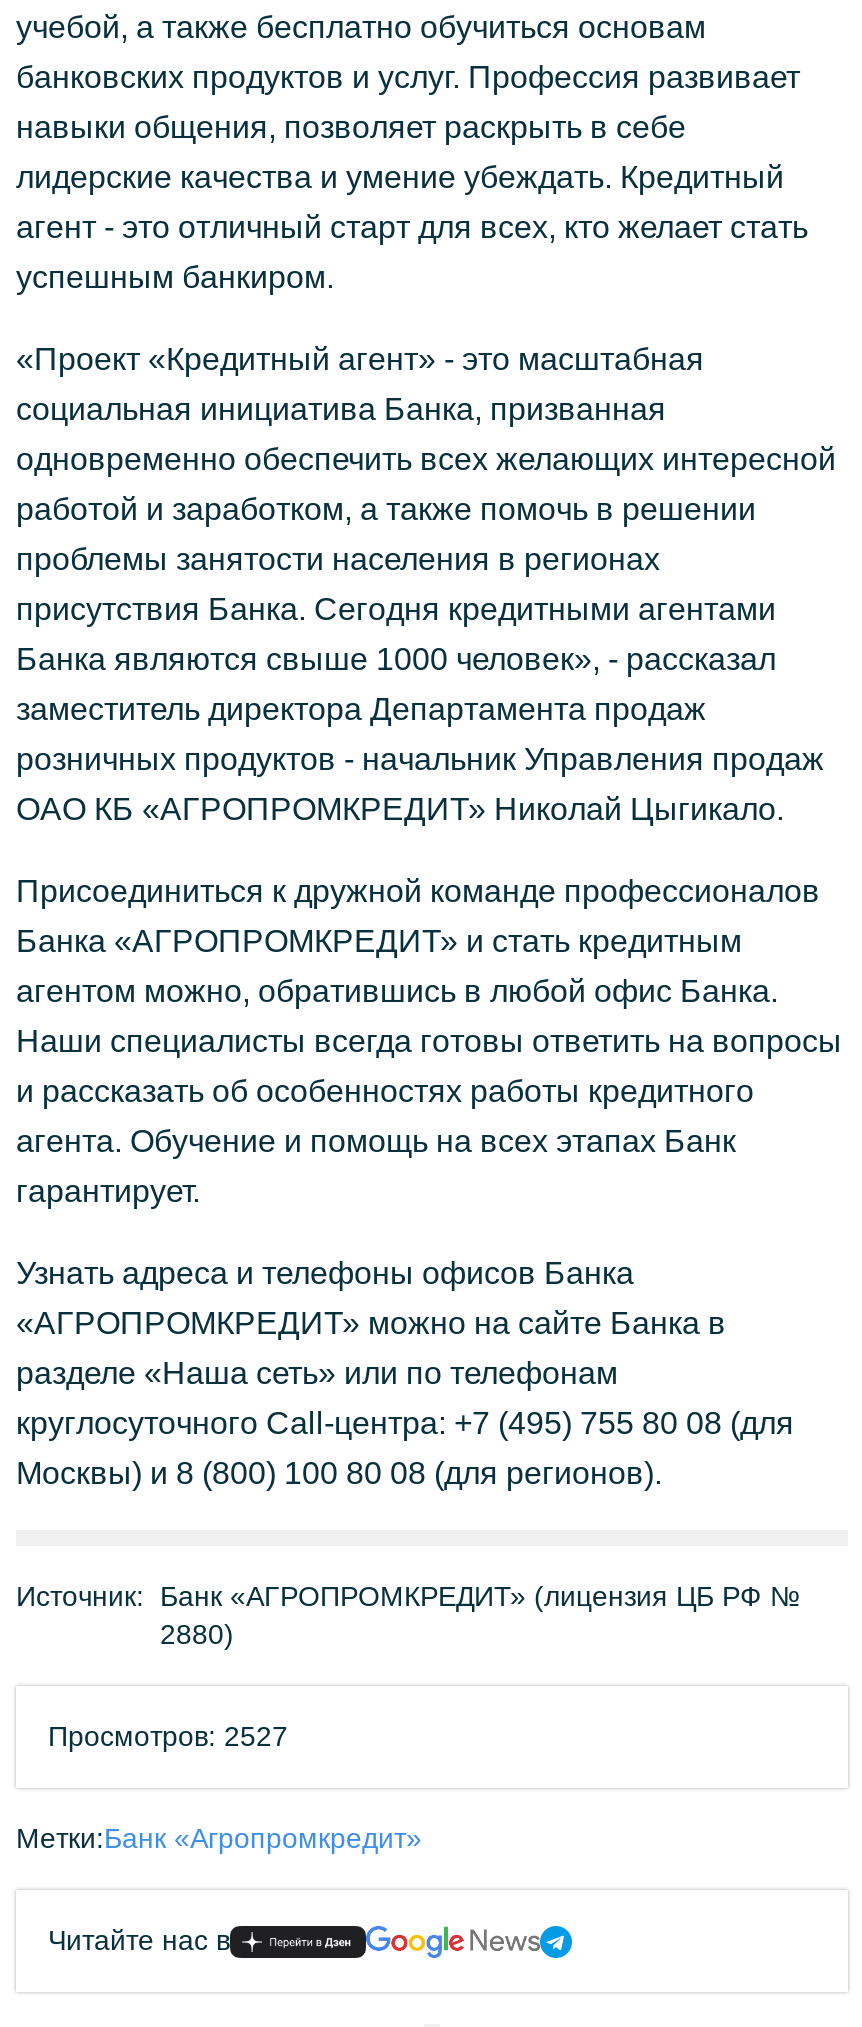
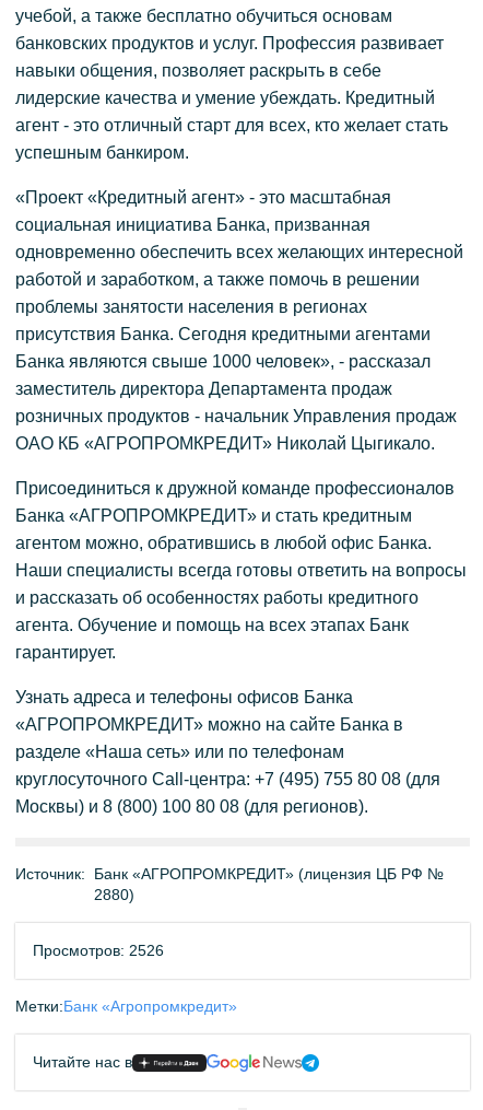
- Просмотров: 2527
+ Просмотров: 2526
